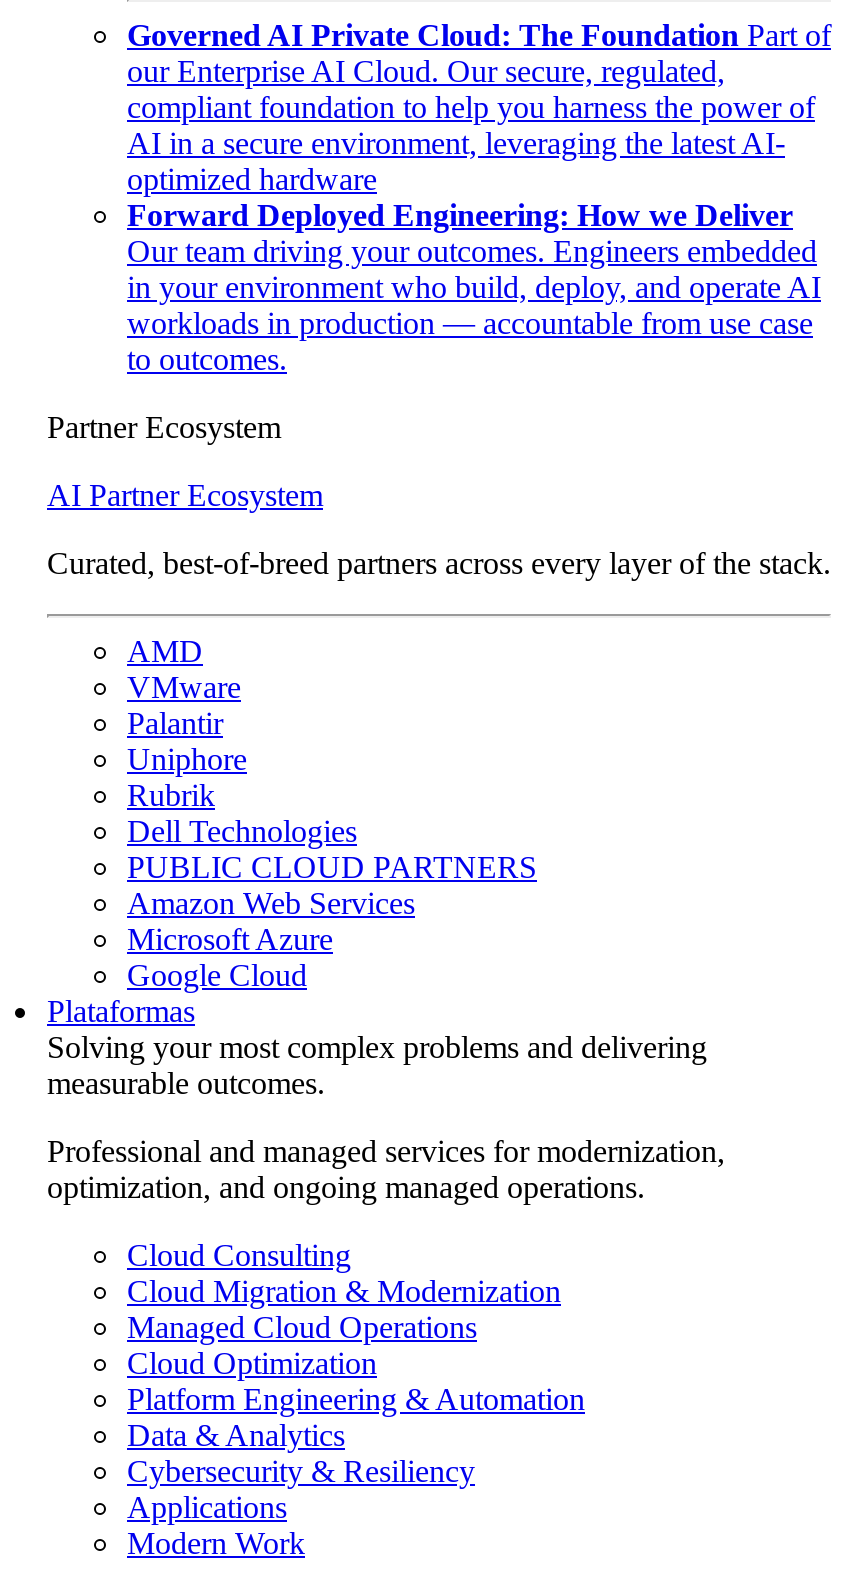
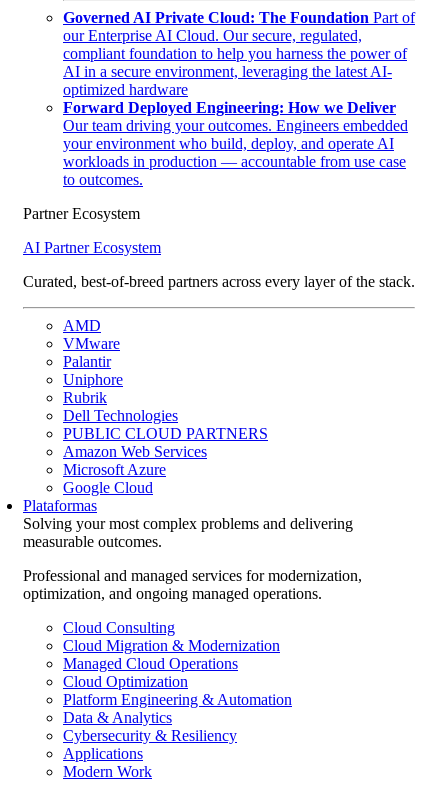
- in your environment who build, deploy, and operate AI
+ your environment who build, deploy, and operate AI
